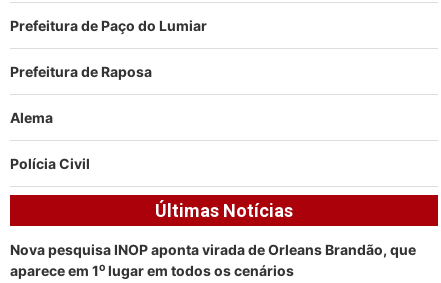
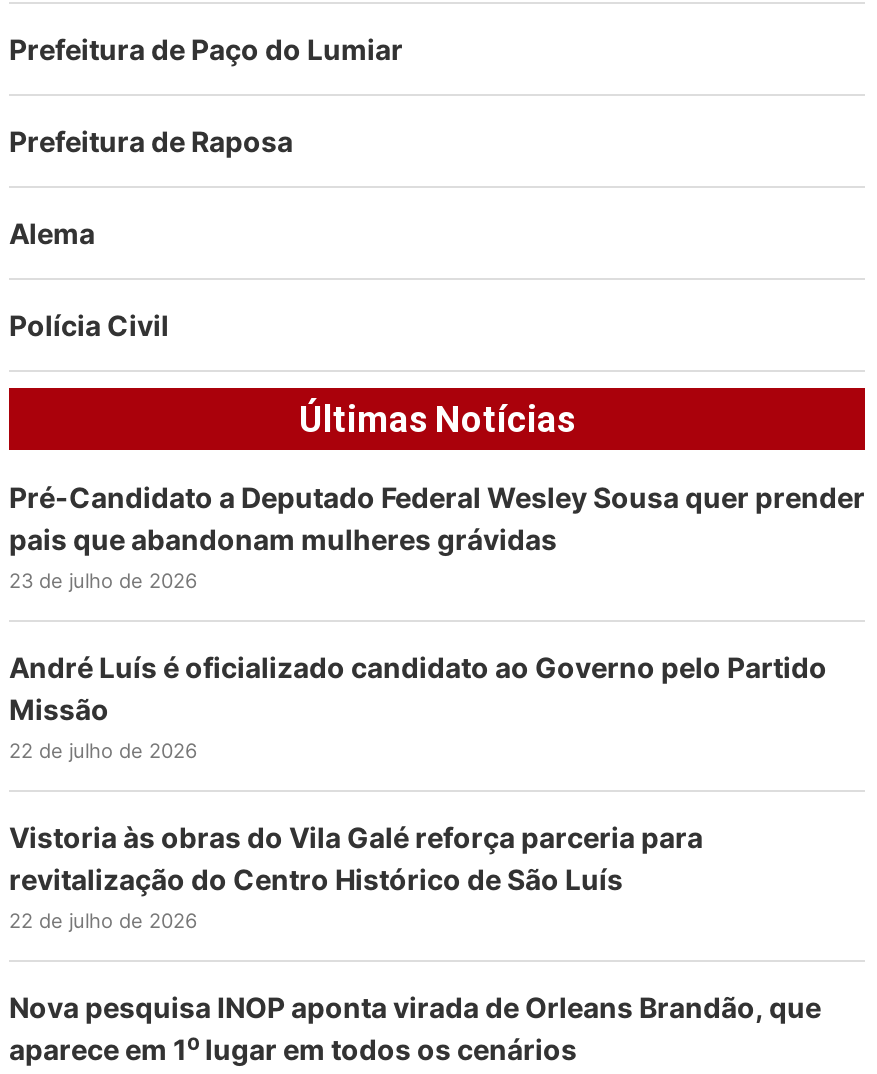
+ Pré-Candidato a Deputado Federal Wesley Sousa quer prender
+ pais que abandonam mulheres grávidas
+ 23 de julho de 2026
+ André Luís é oficializado candidato ao Governo pelo Partido
+ Missão
+ 22 de julho de 2026
+ Vistoria às obras do Vila Galé reforça parceria para
+ revitalização do Centro Histórico de São Luís
+ 22 de julho de 2026
